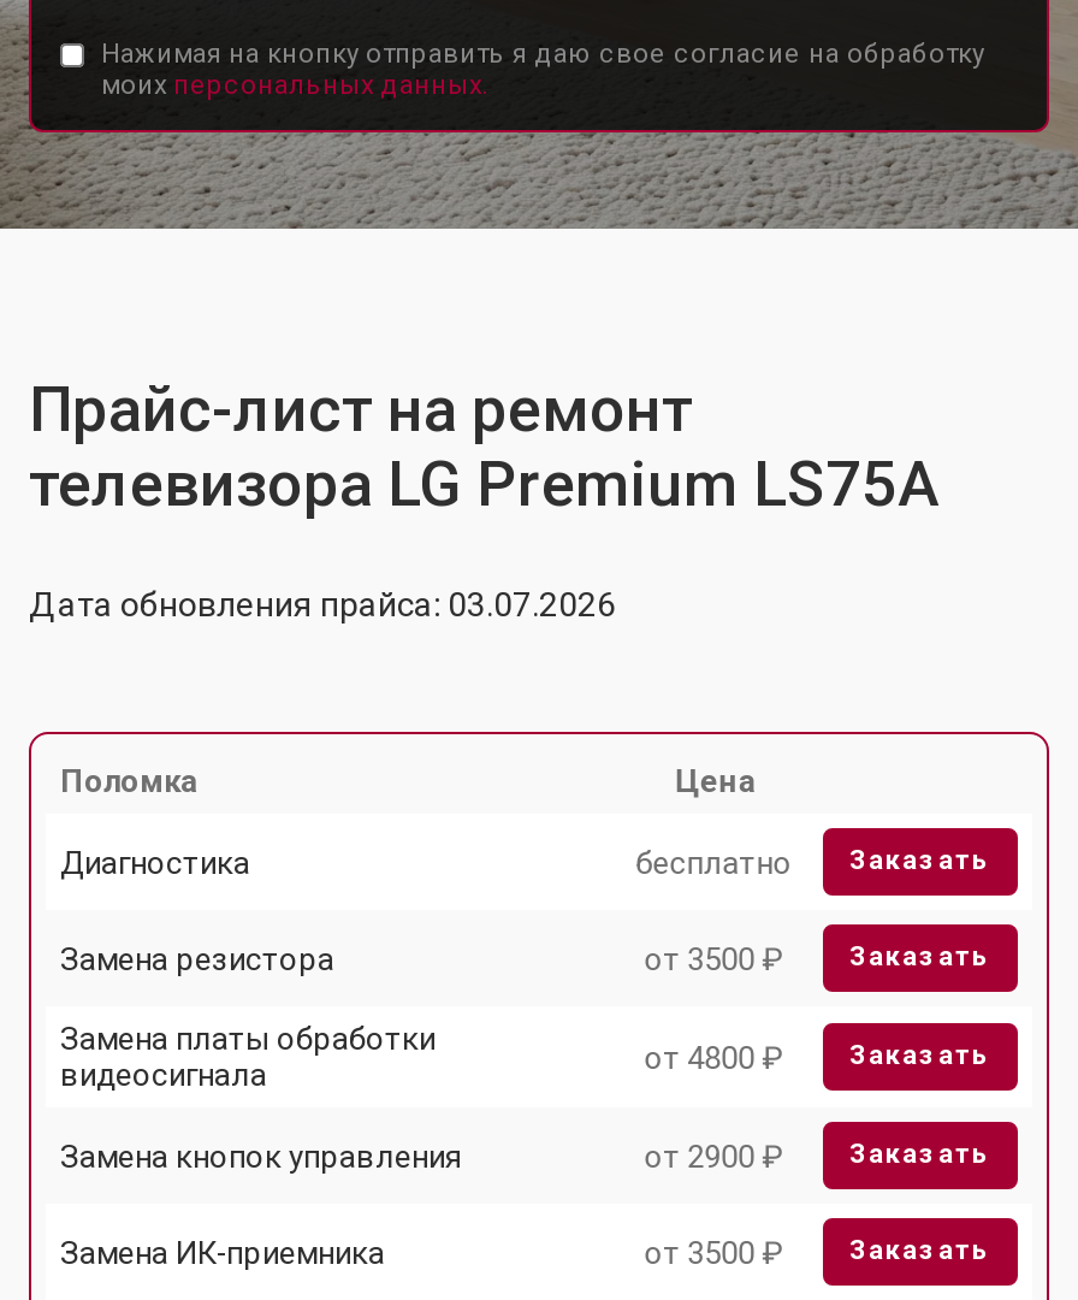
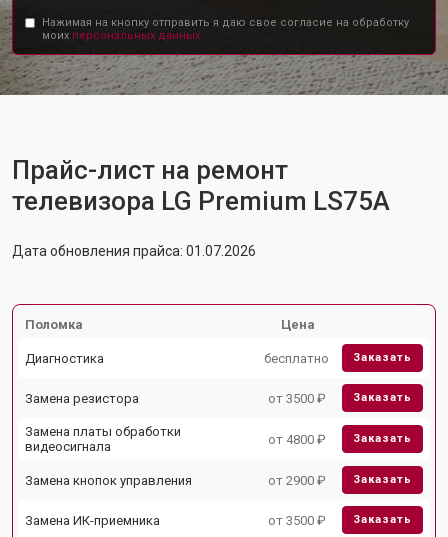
- Дата обновления прайса: 03.07.2026
+ Дата обновления прайса: 01.07.2026
